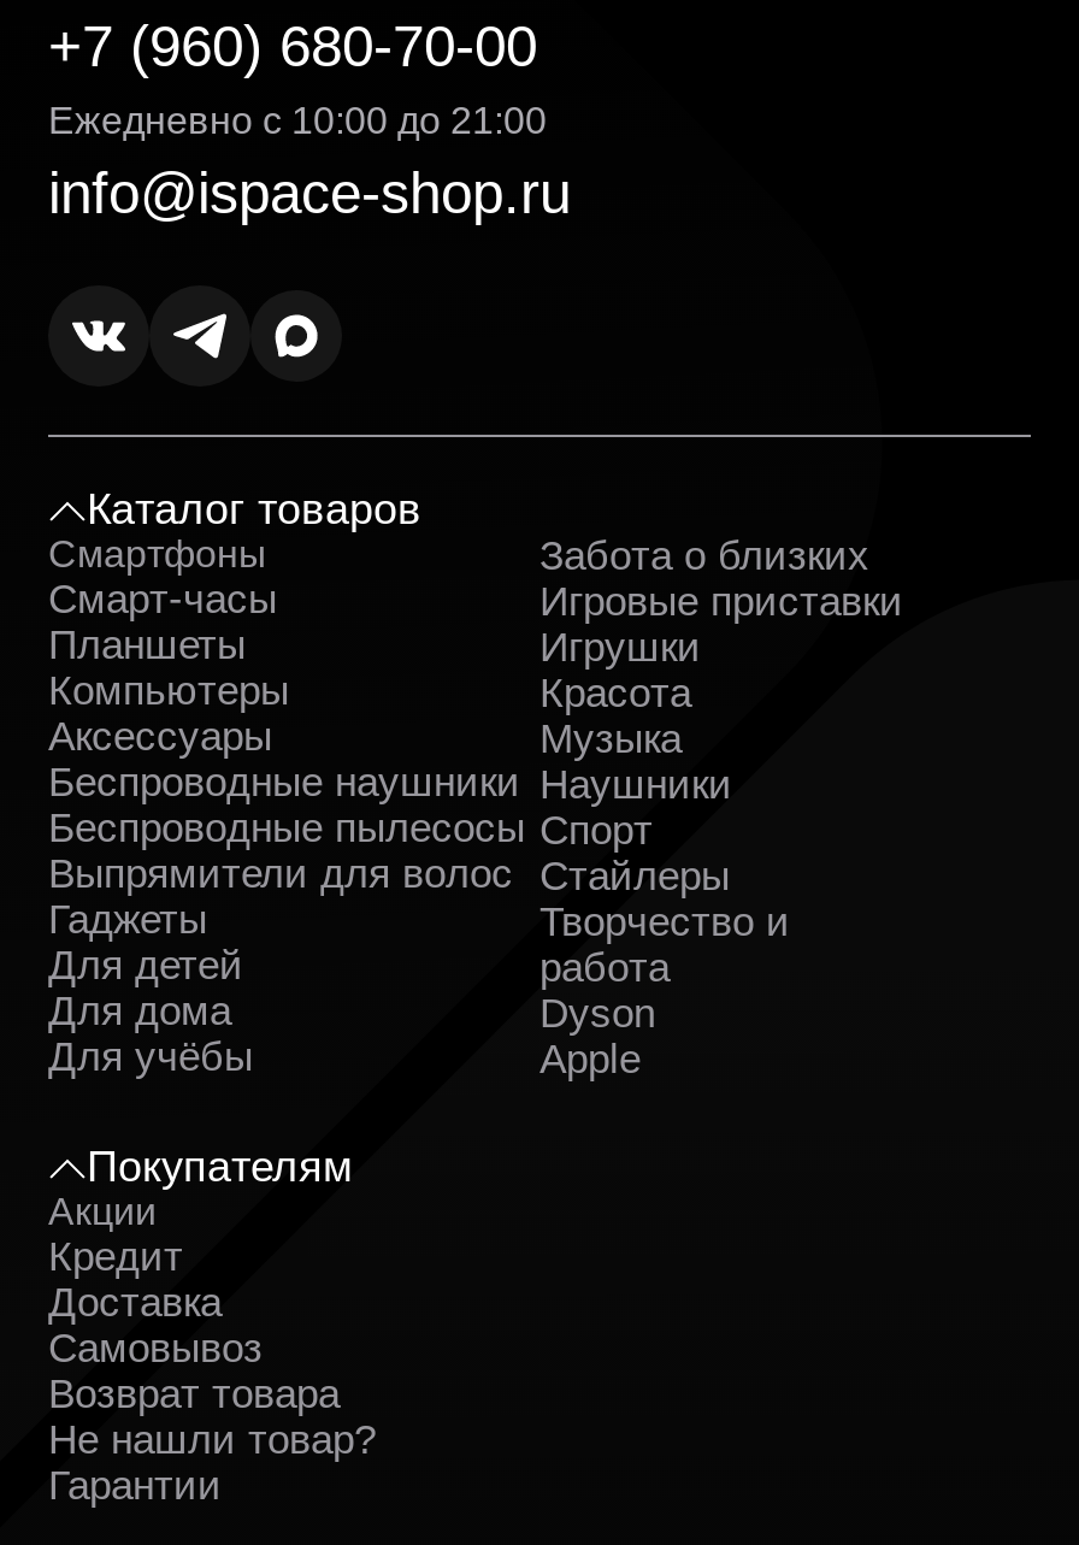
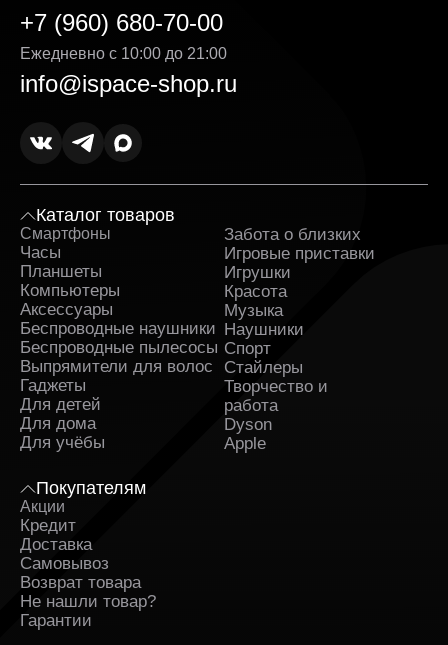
- Смарт-часы
+ Часы
